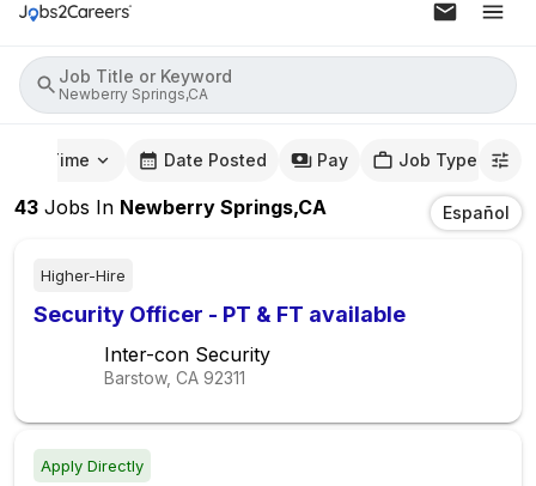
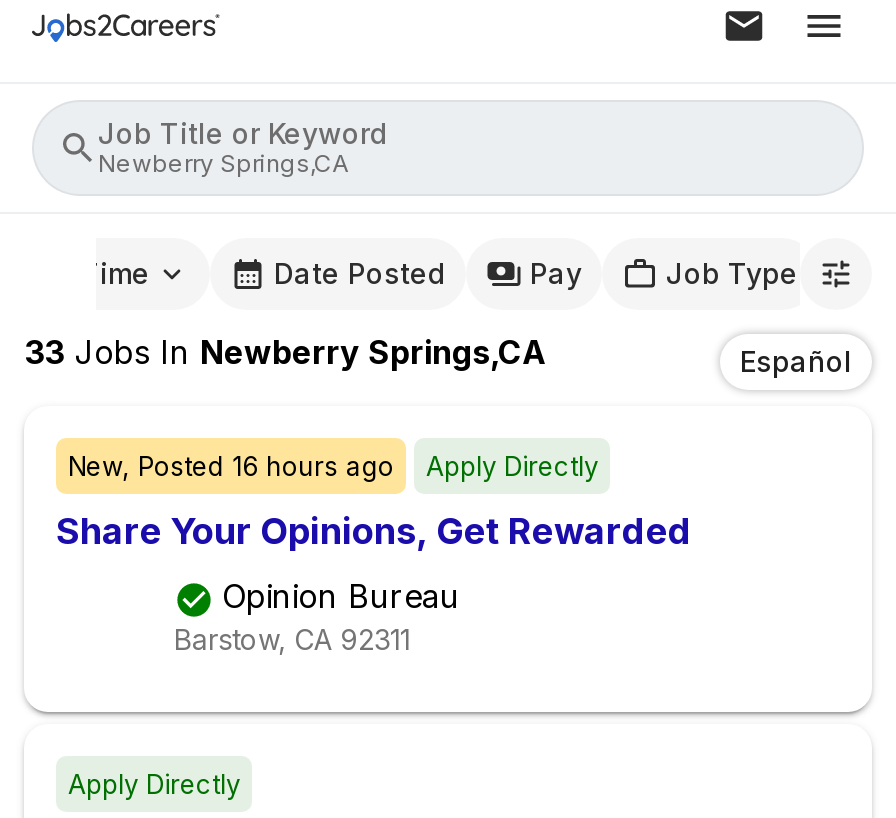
- 43 Jobs In Newberry Springs,CA
+ 33 Jobs In Newberry Springs,CA

- Higher-Hire
+ New, Posted 16 hours ago
+ Apply Directly

- Security Officer - PT & FT available
+ Share Your Opinions, Get Rewarded

- Inter-con Security
+ Opinion Bureau
